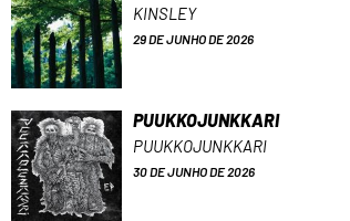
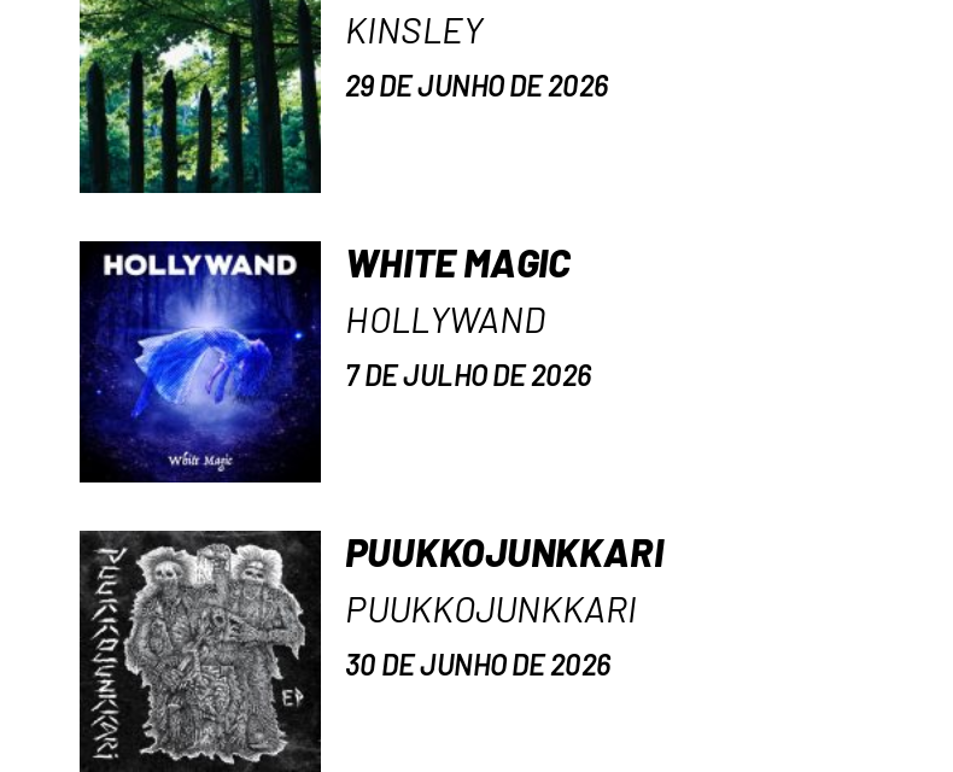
+ [image]
+ WHITE MAGIC
+ HOLLYWAND
+ 7 DE JULHO DE 2026
